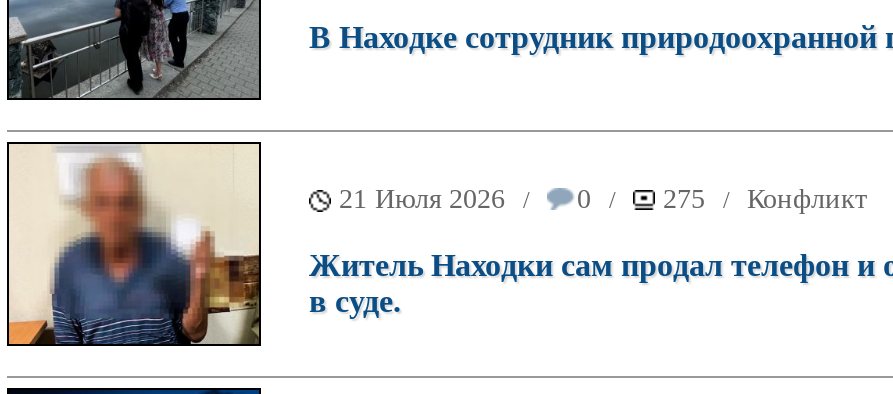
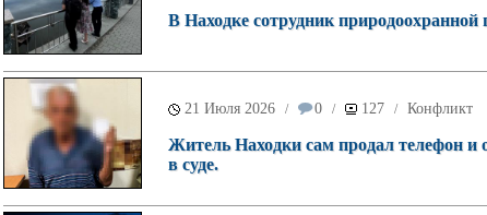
- 21 Июля 2026 / 0 / 275 / Конфликт
+ 21 Июля 2026 / 0 / 127 / Конфликт
